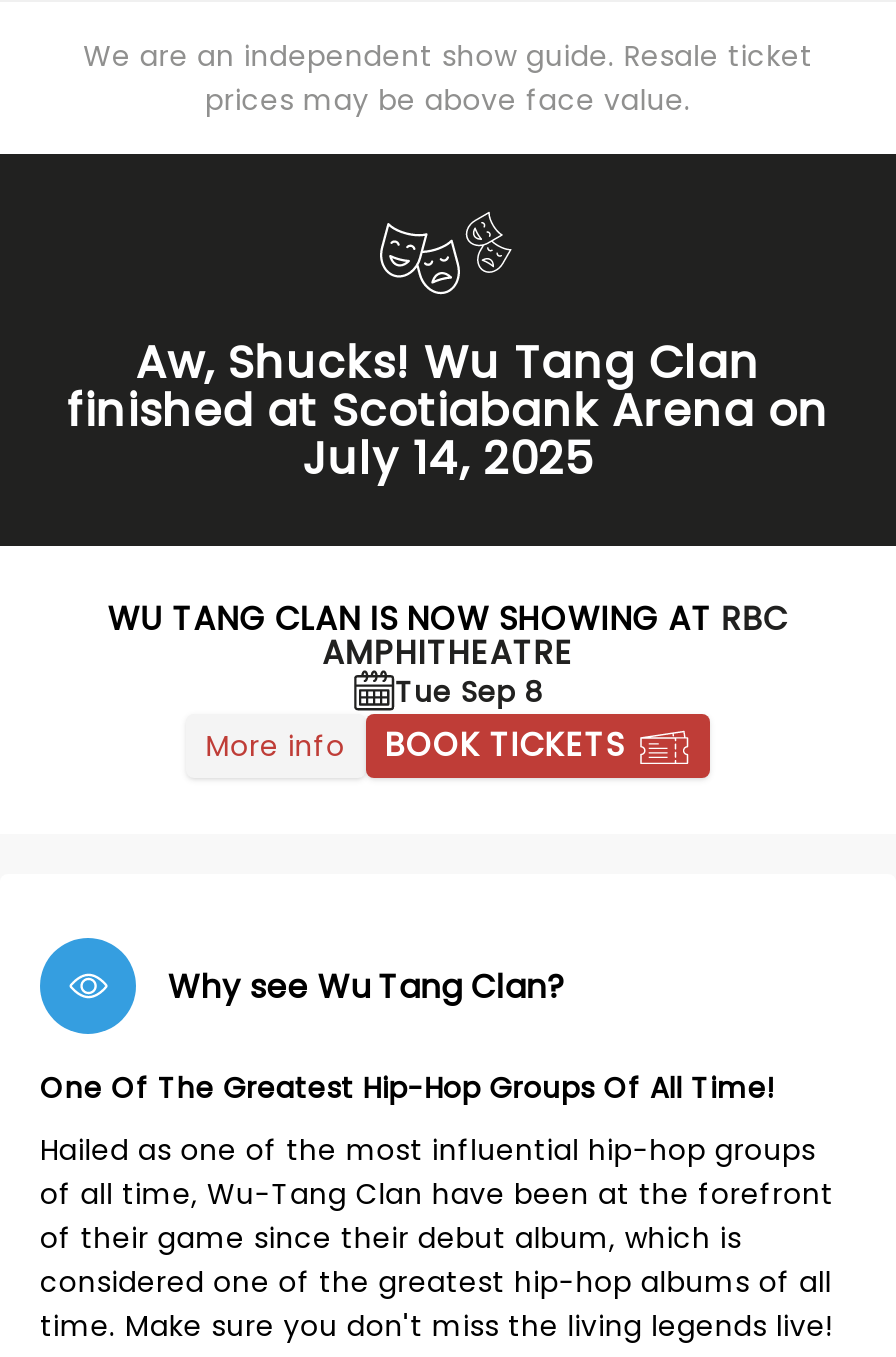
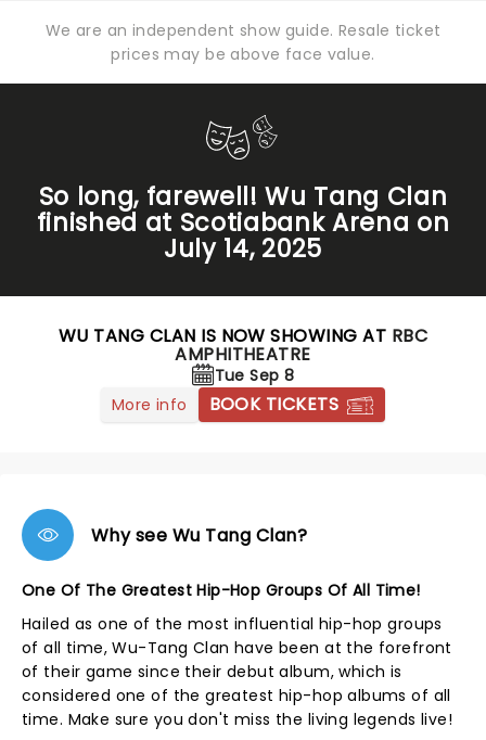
- Aw, Shucks! Wu Tang Clan
+ So long, farewell! Wu Tang Clan
